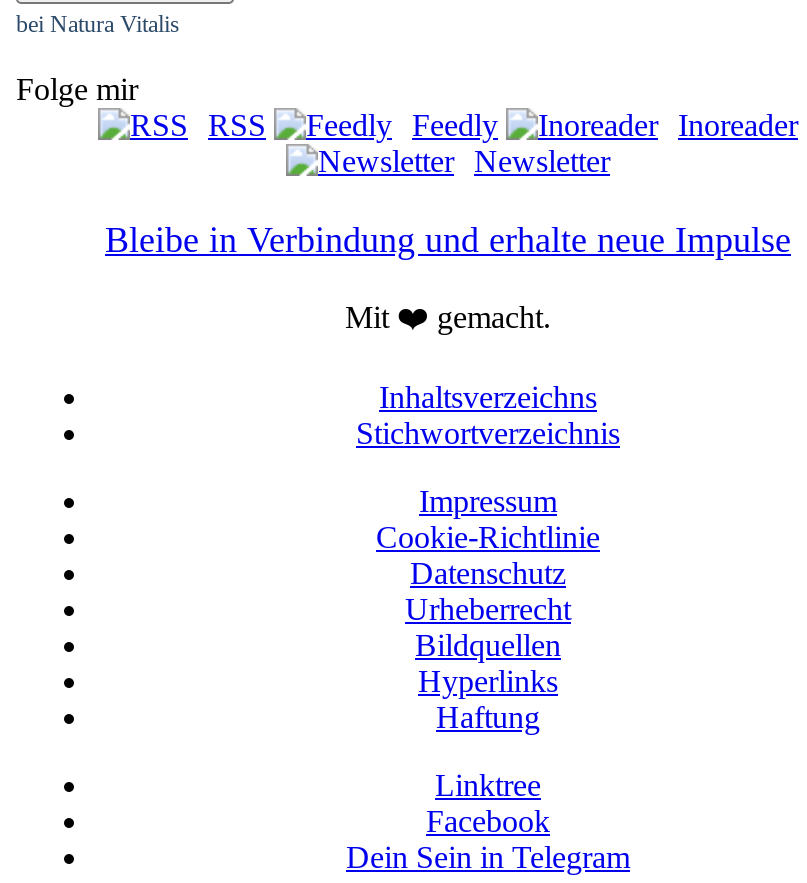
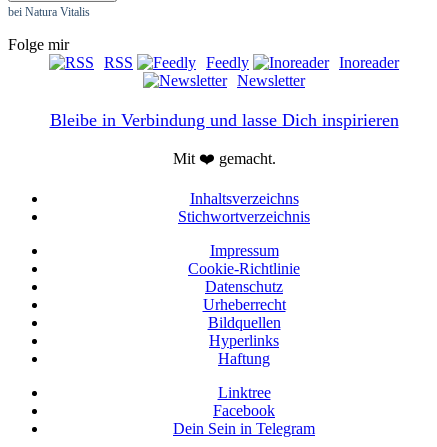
- Bleibe in Verbindung und erhalte neue Impulse
+ Bleibe in Verbindung und lasse Dich inspirieren
